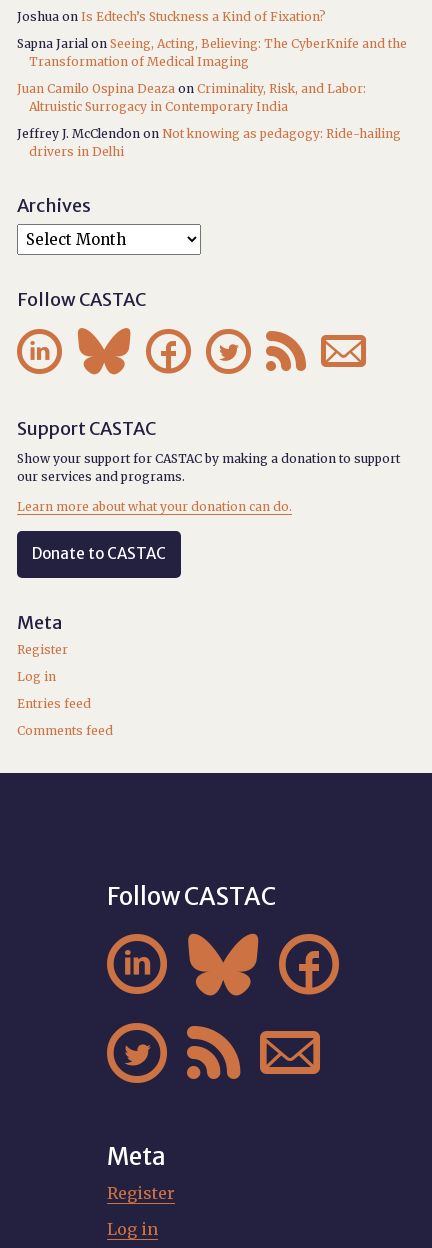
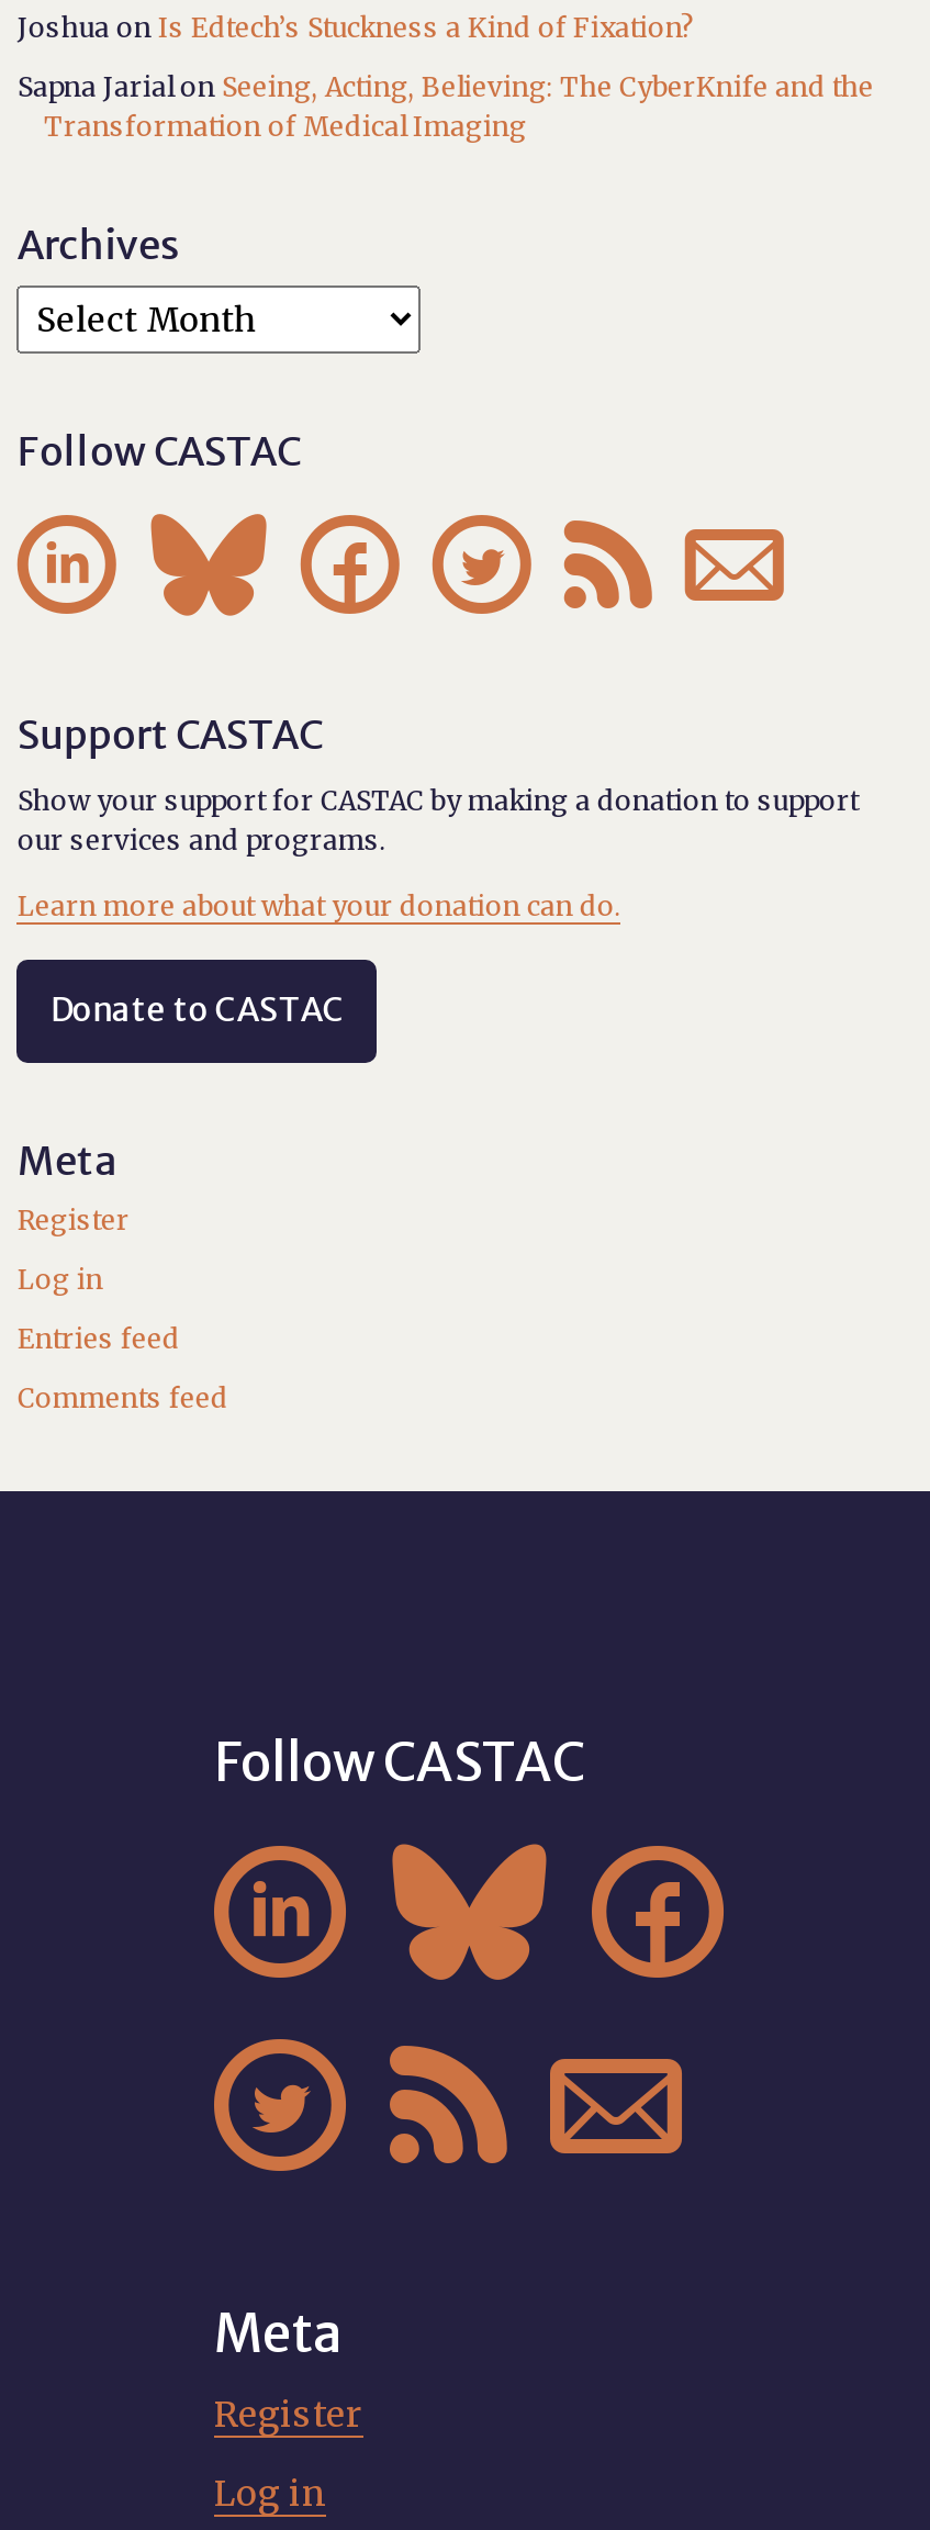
- Juan Camilo Ospina Deaza on Criminality, Risk, and Labor:
- Altruistic Surrogacy in Contemporary India
- Jeffrey J. McClendon on Not knowing as pedagogy: Ride-hailing
- drivers in Delhi
